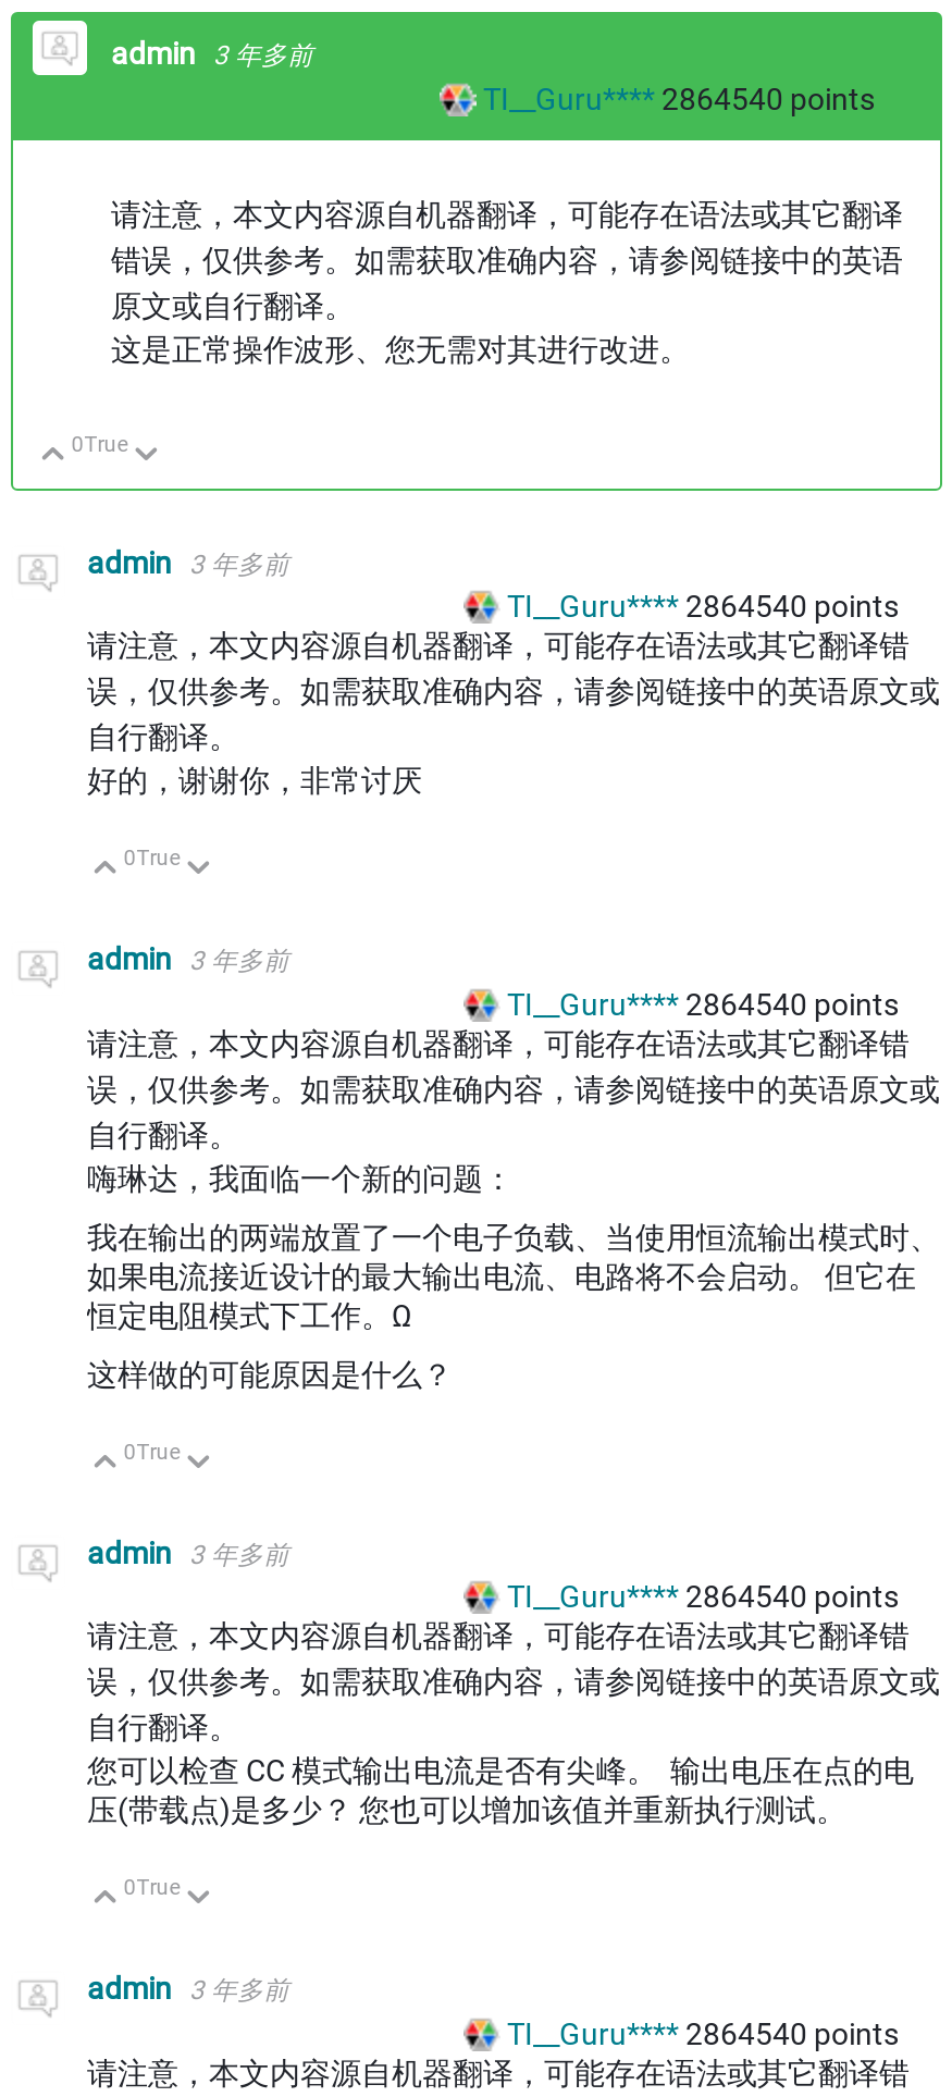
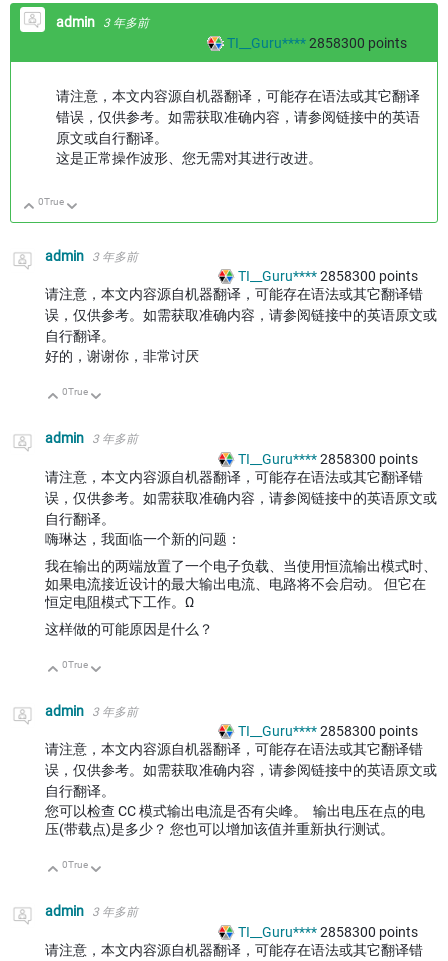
- TI__Guru**** 2864540 points
+ TI__Guru**** 2858300 points

- TI__Guru**** 2864540 points
+ TI__Guru**** 2858300 points

- TI__Guru**** 2864540 points
+ TI__Guru**** 2858300 points

- TI__Guru**** 2864540 points
+ TI__Guru**** 2858300 points

- TI__Guru**** 2864540 points
+ TI__Guru**** 2858300 points
